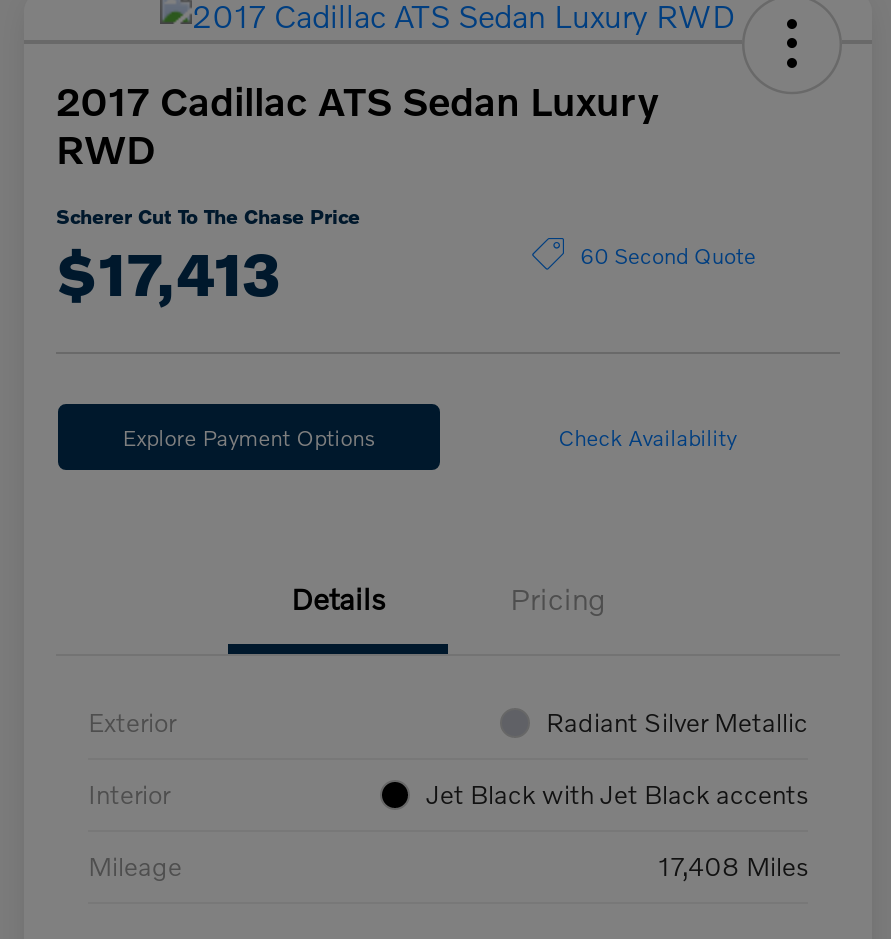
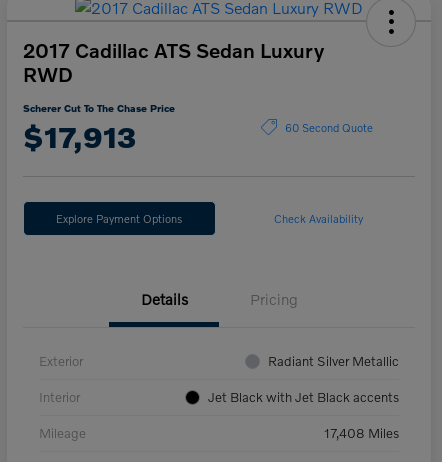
- $17,413
+ $17,913
